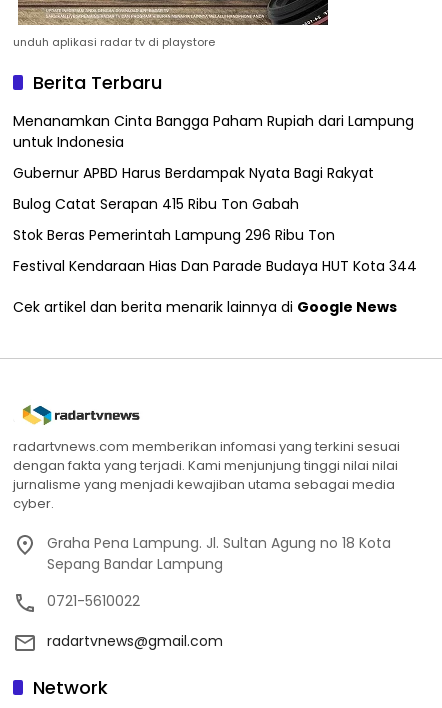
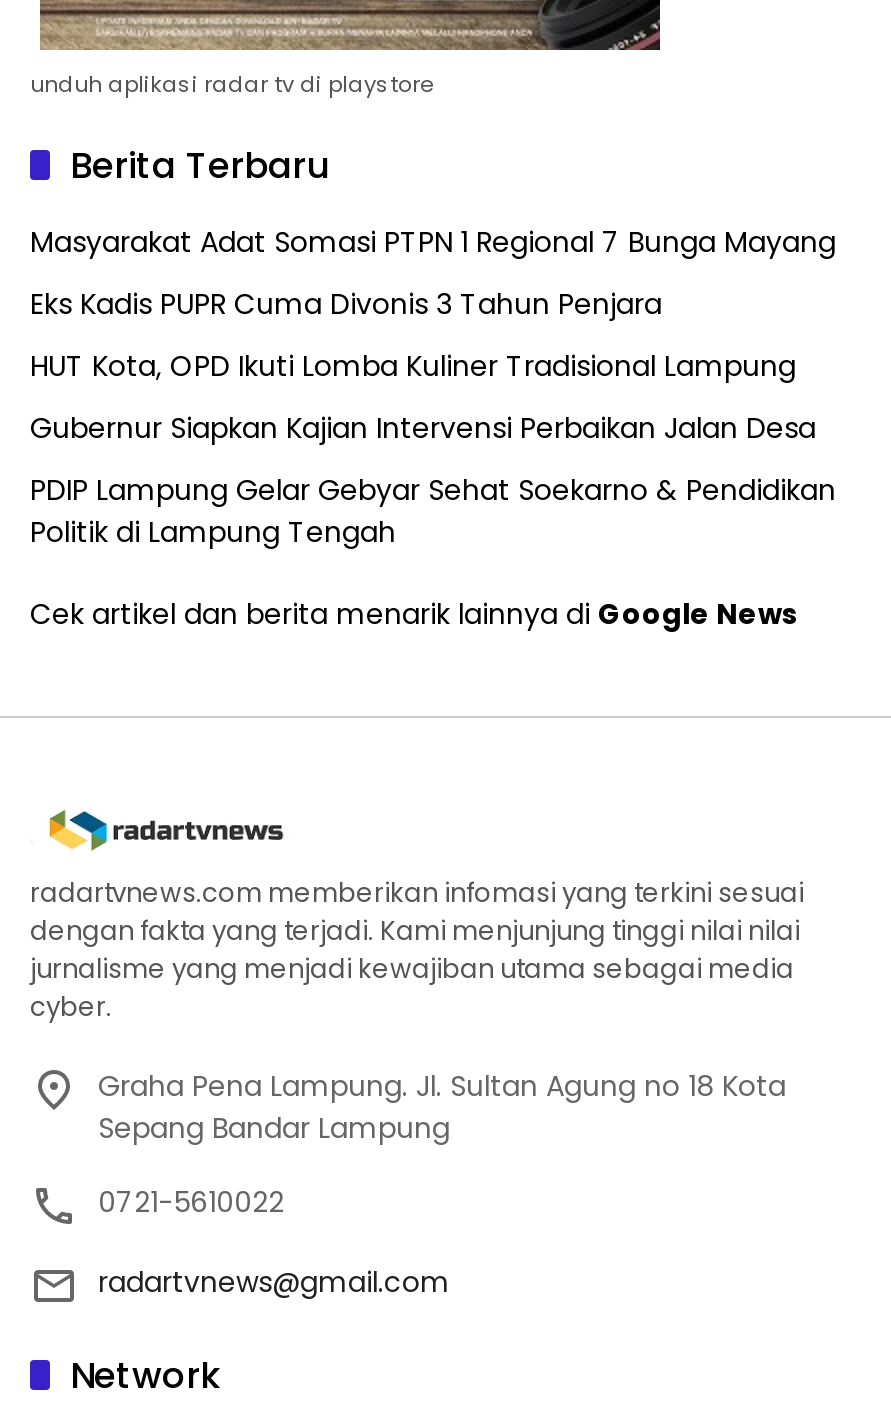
- Menanamkan Cinta Bangga Paham Rupiah dari Lampung
- untuk Indonesia
+ Masyarakat Adat Somasi PTPN 1 Regional 7 Bunga Mayang

- Gubernur APBD Harus Berdampak Nyata Bagi Rakyat
+ Eks Kadis PUPR Cuma Divonis 3 Tahun Penjara

- Bulog Catat Serapan 415 Ribu Ton Gabah
+ HUT Kota, OPD Ikuti Lomba Kuliner Tradisional Lampung

- Stok Beras Pemerintah Lampung 296 Ribu Ton
+ Gubernur Siapkan Kajian Intervensi Perbaikan Jalan Desa

- Festival Kendaraan Hias Dan Parade Budaya HUT Kota 344
+ PDIP Lampung Gelar Gebyar Sehat Soekarno & Pendidikan
+ Politik di Lampung Tengah
